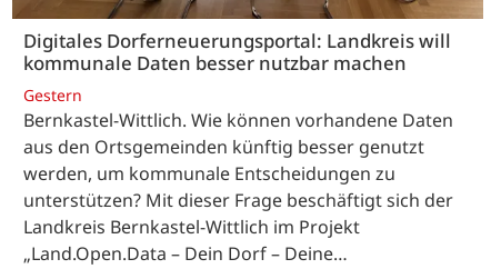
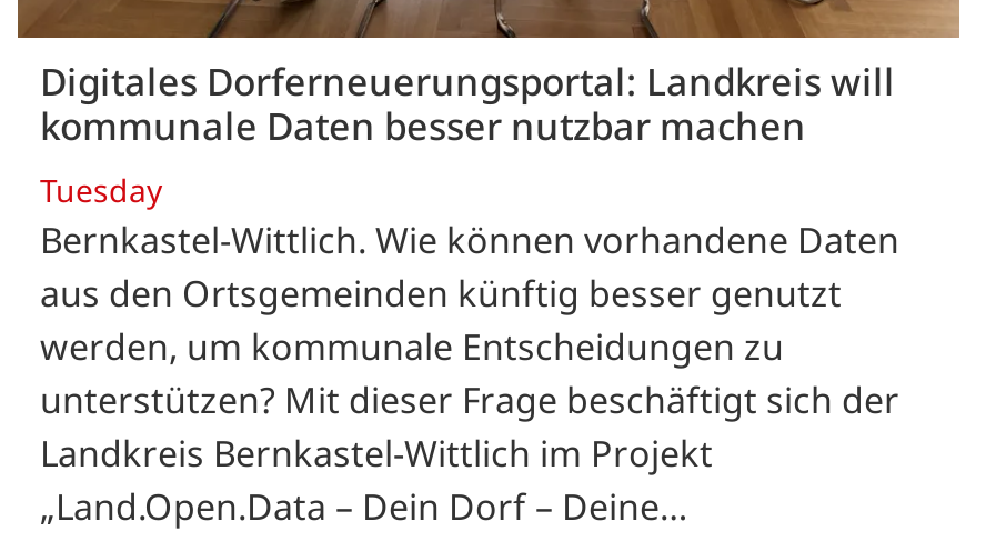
- Gestern
+ Tuesday
